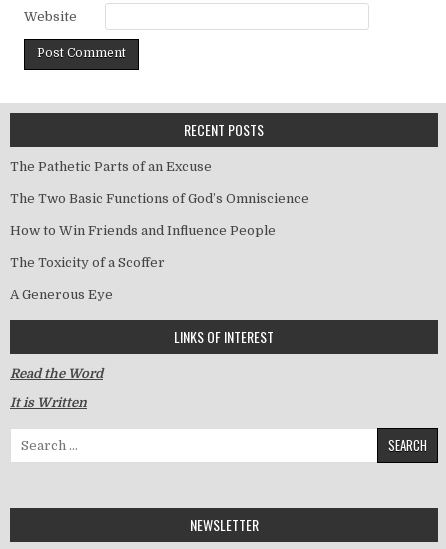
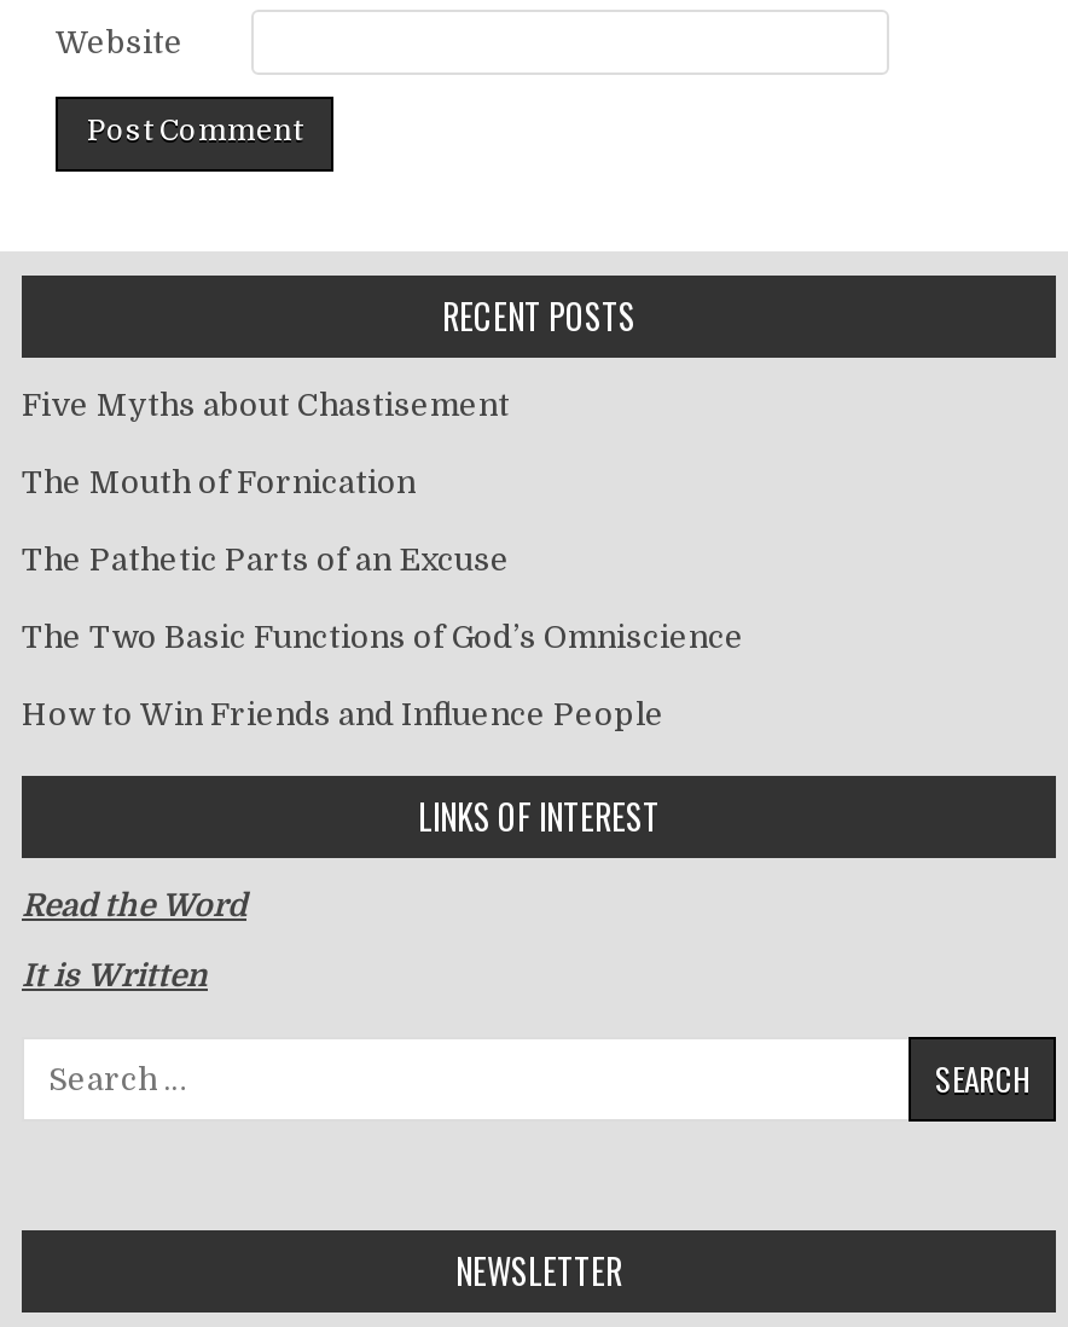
+ Five Myths about Chastisement
+ The Mouth of Fornication

moved down: The Pathetic Parts of an Excuse | The Two Basic Functions of God’s Omniscience | How to Win Friends and Influence People

- The Toxicity of a Scoffer
- A Generous Eye
